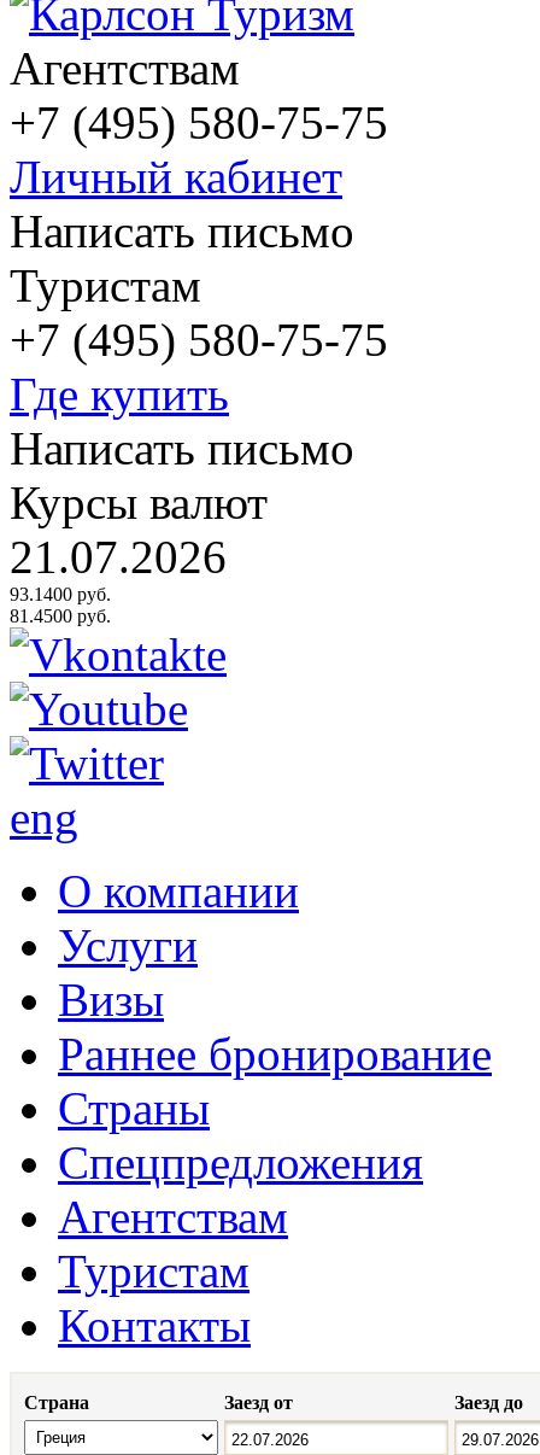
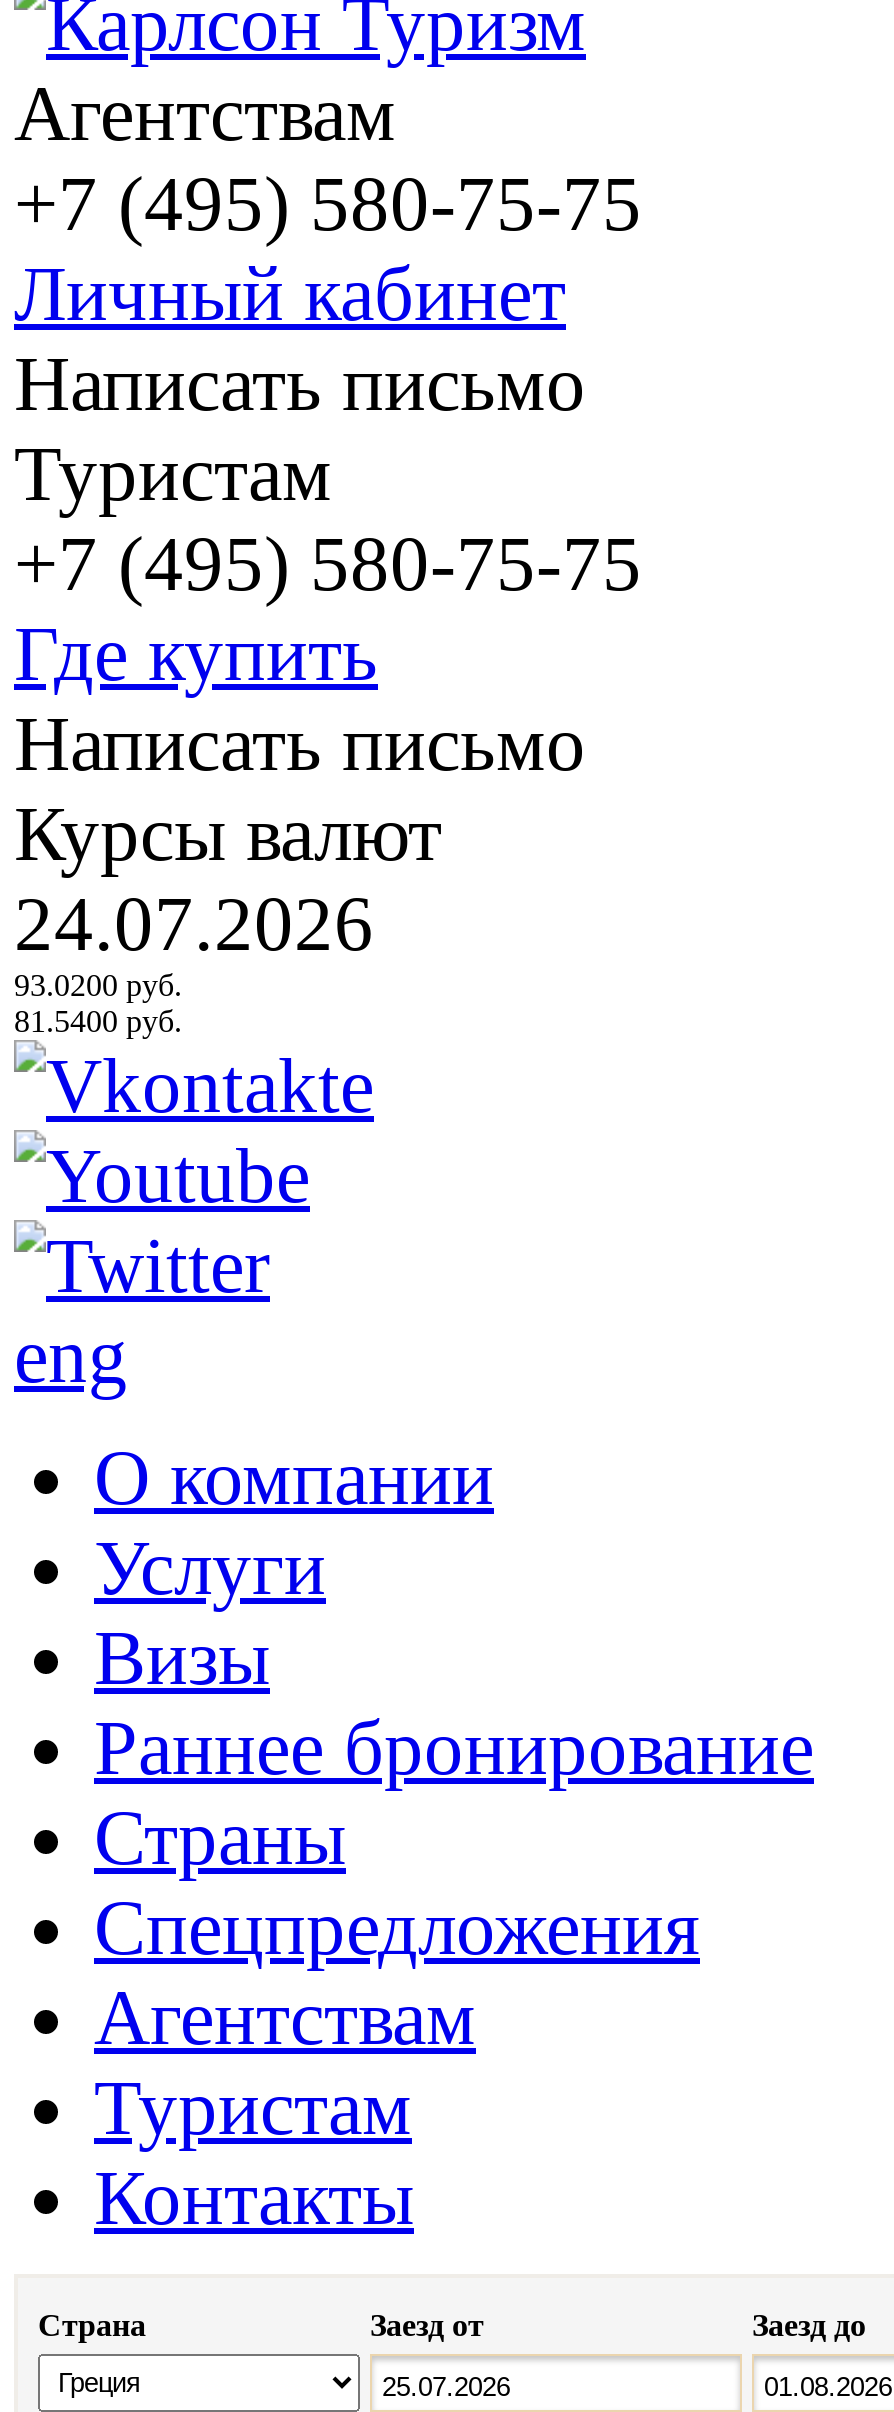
- 21.07.2026
+ 24.07.2026

- 93.1400 руб.
+ 93.0200 руб.

- 81.4500 руб.
+ 81.5400 руб.
